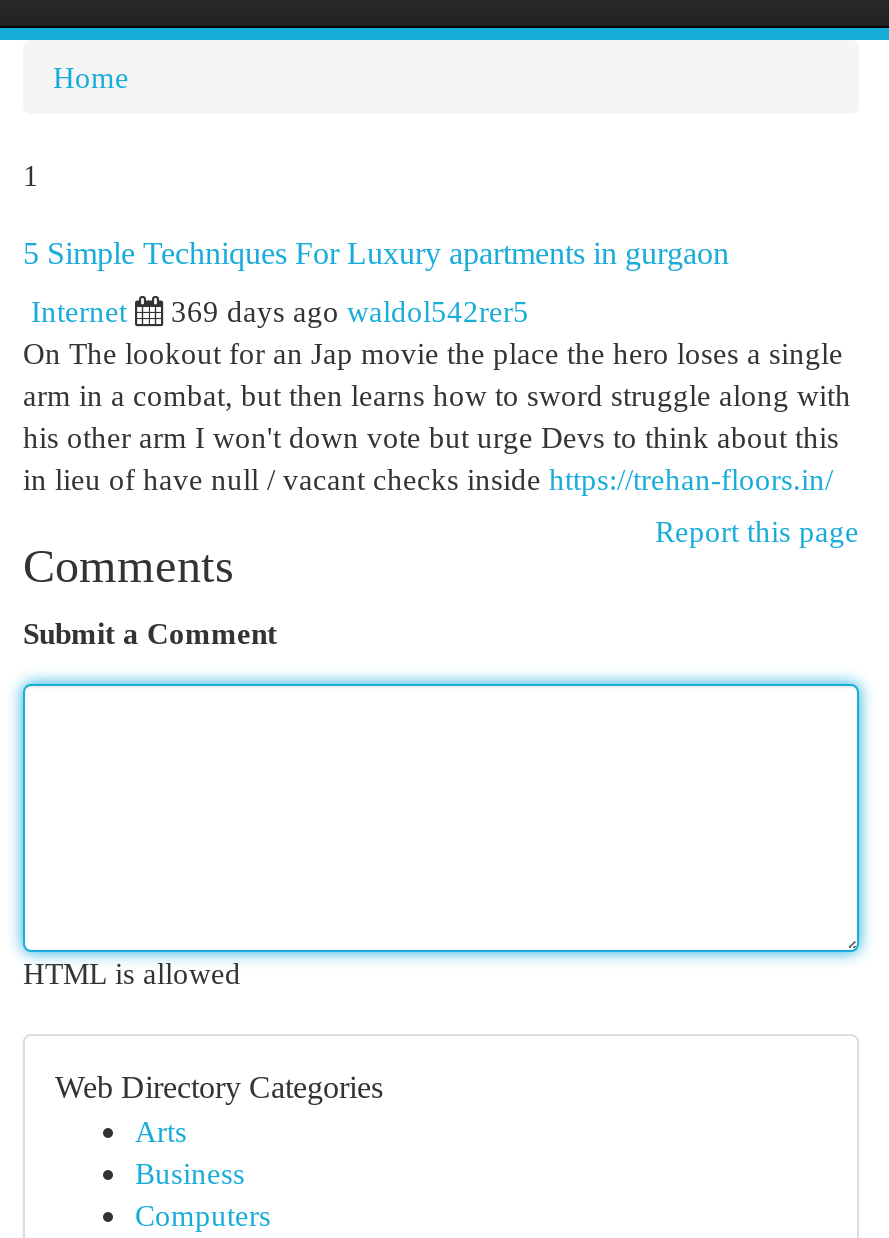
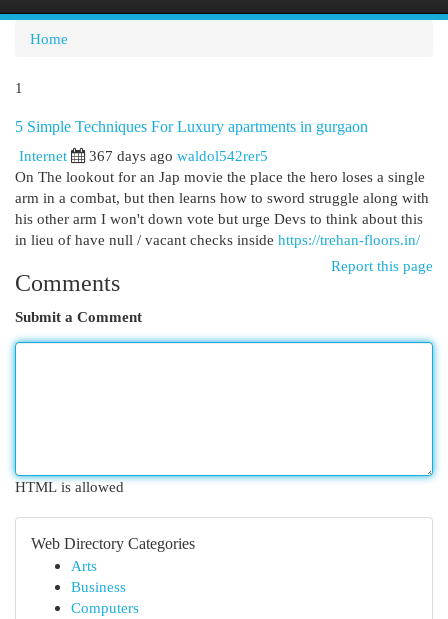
- 369 days ago waldol542rer5
+ 367 days ago waldol542rer5
